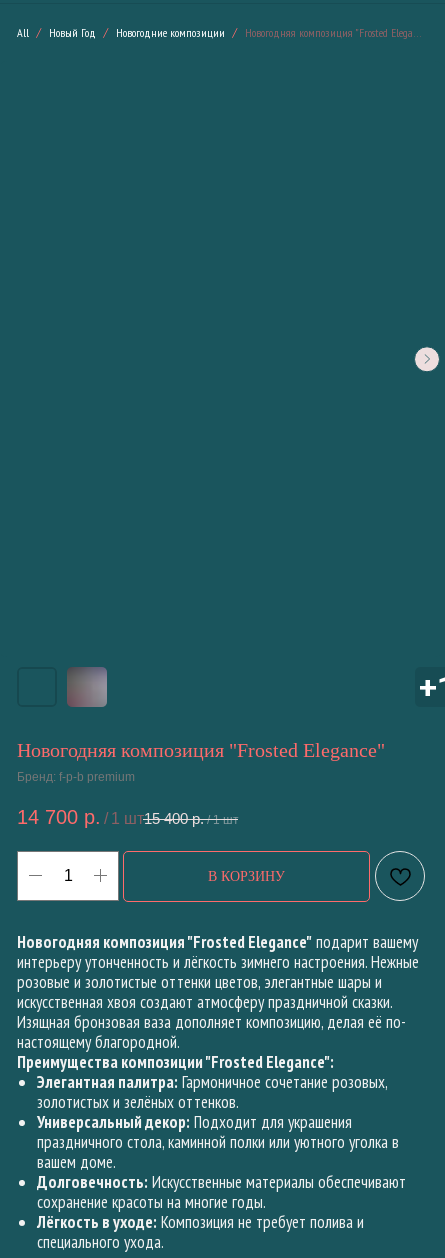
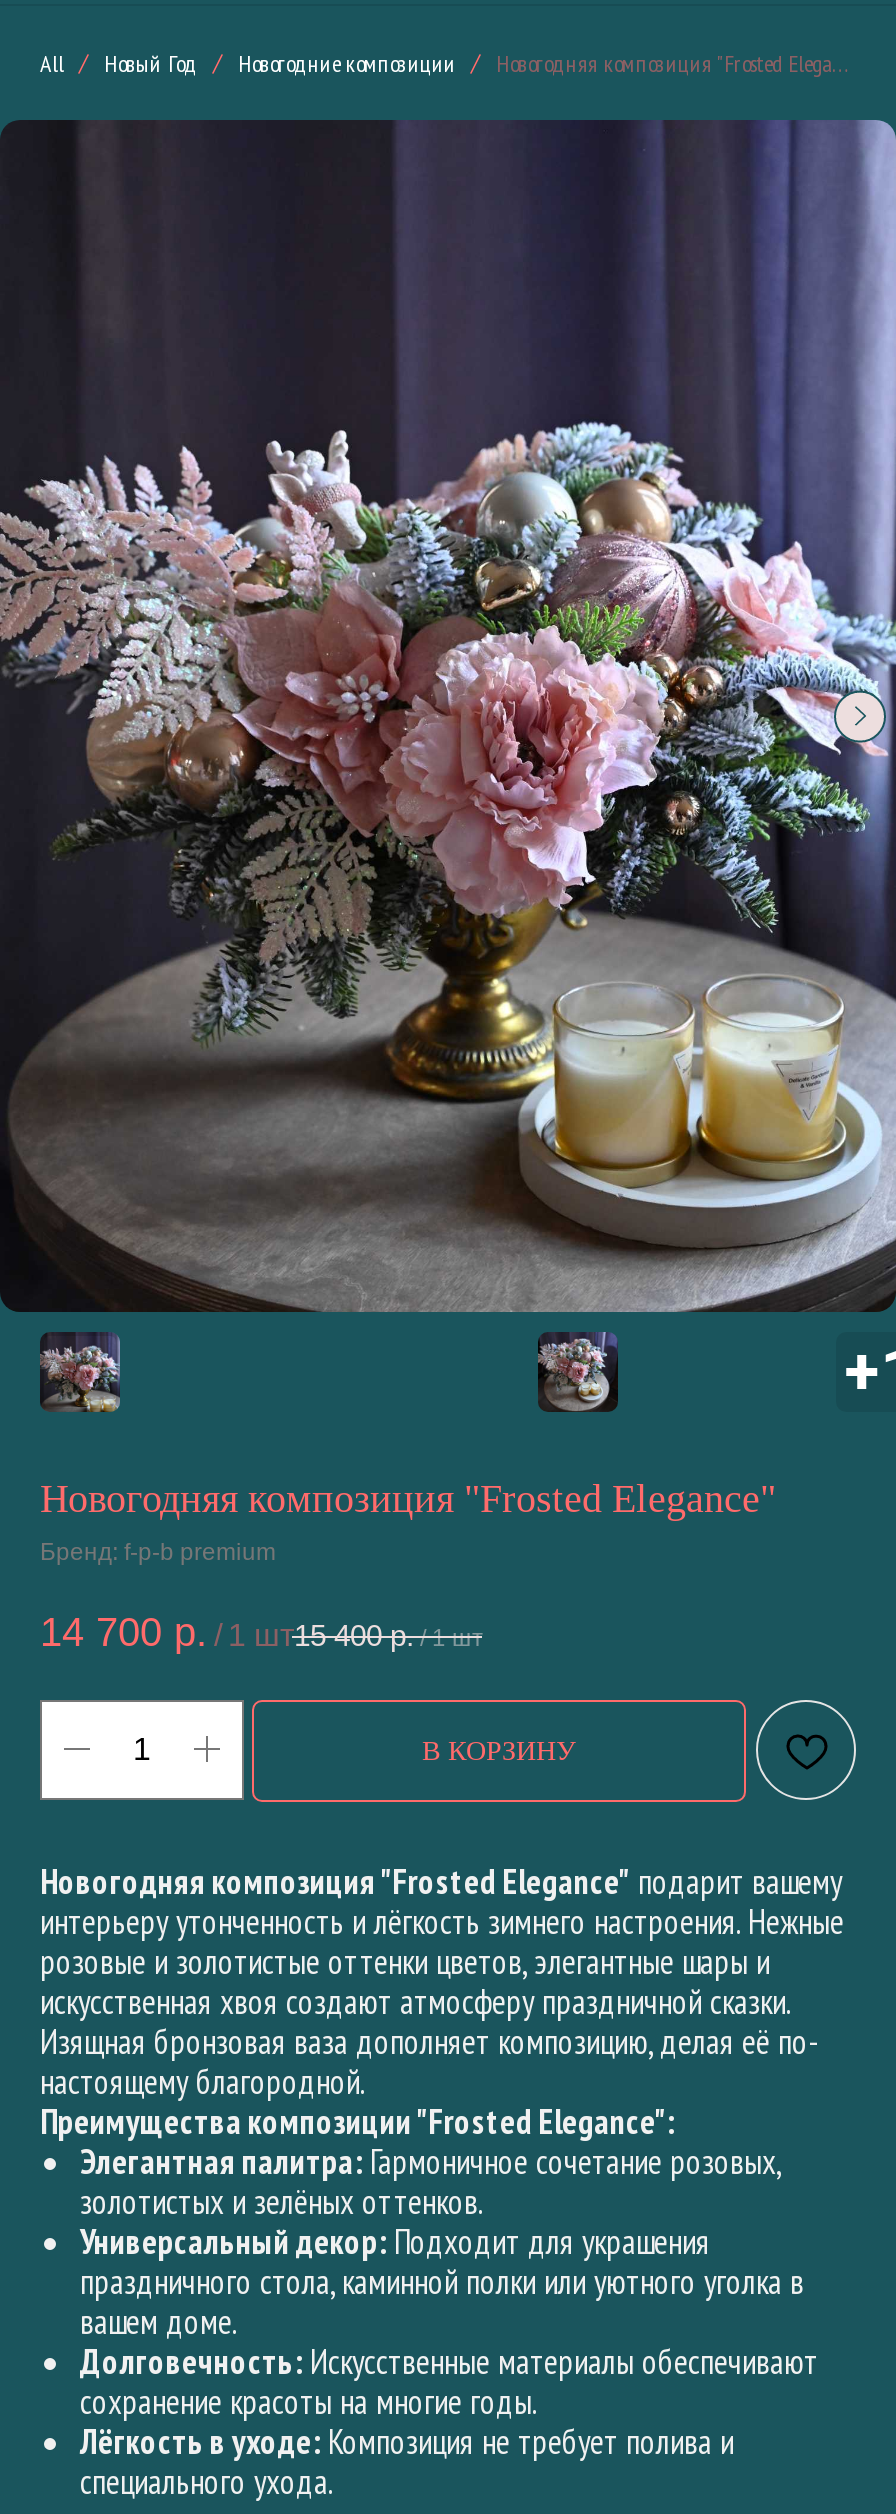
+ [image]

+ [image]

+ [image]

- [image]
